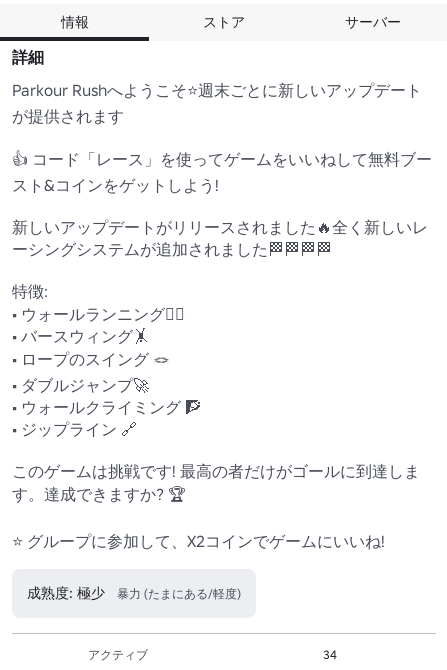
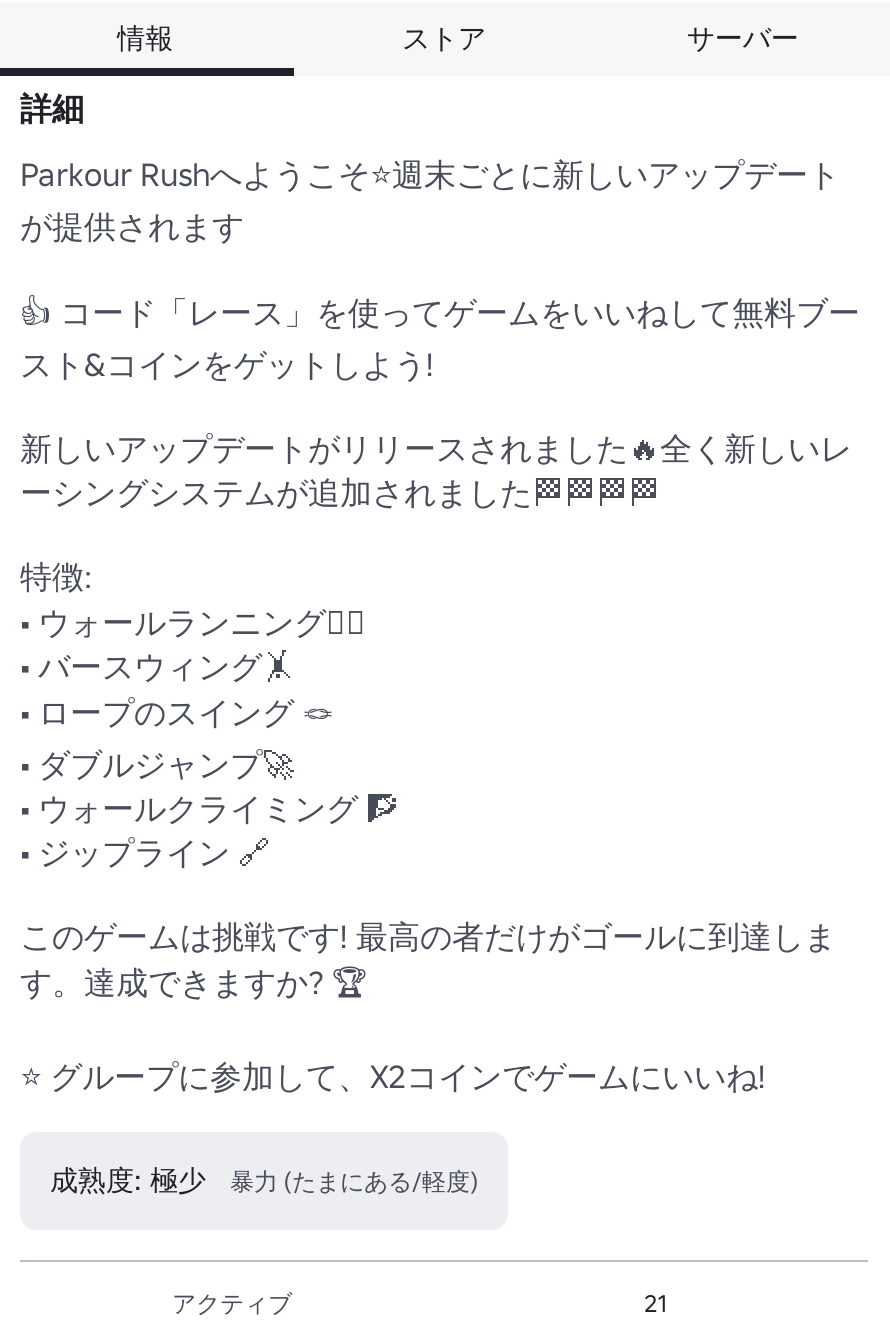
- 34
+ 21
